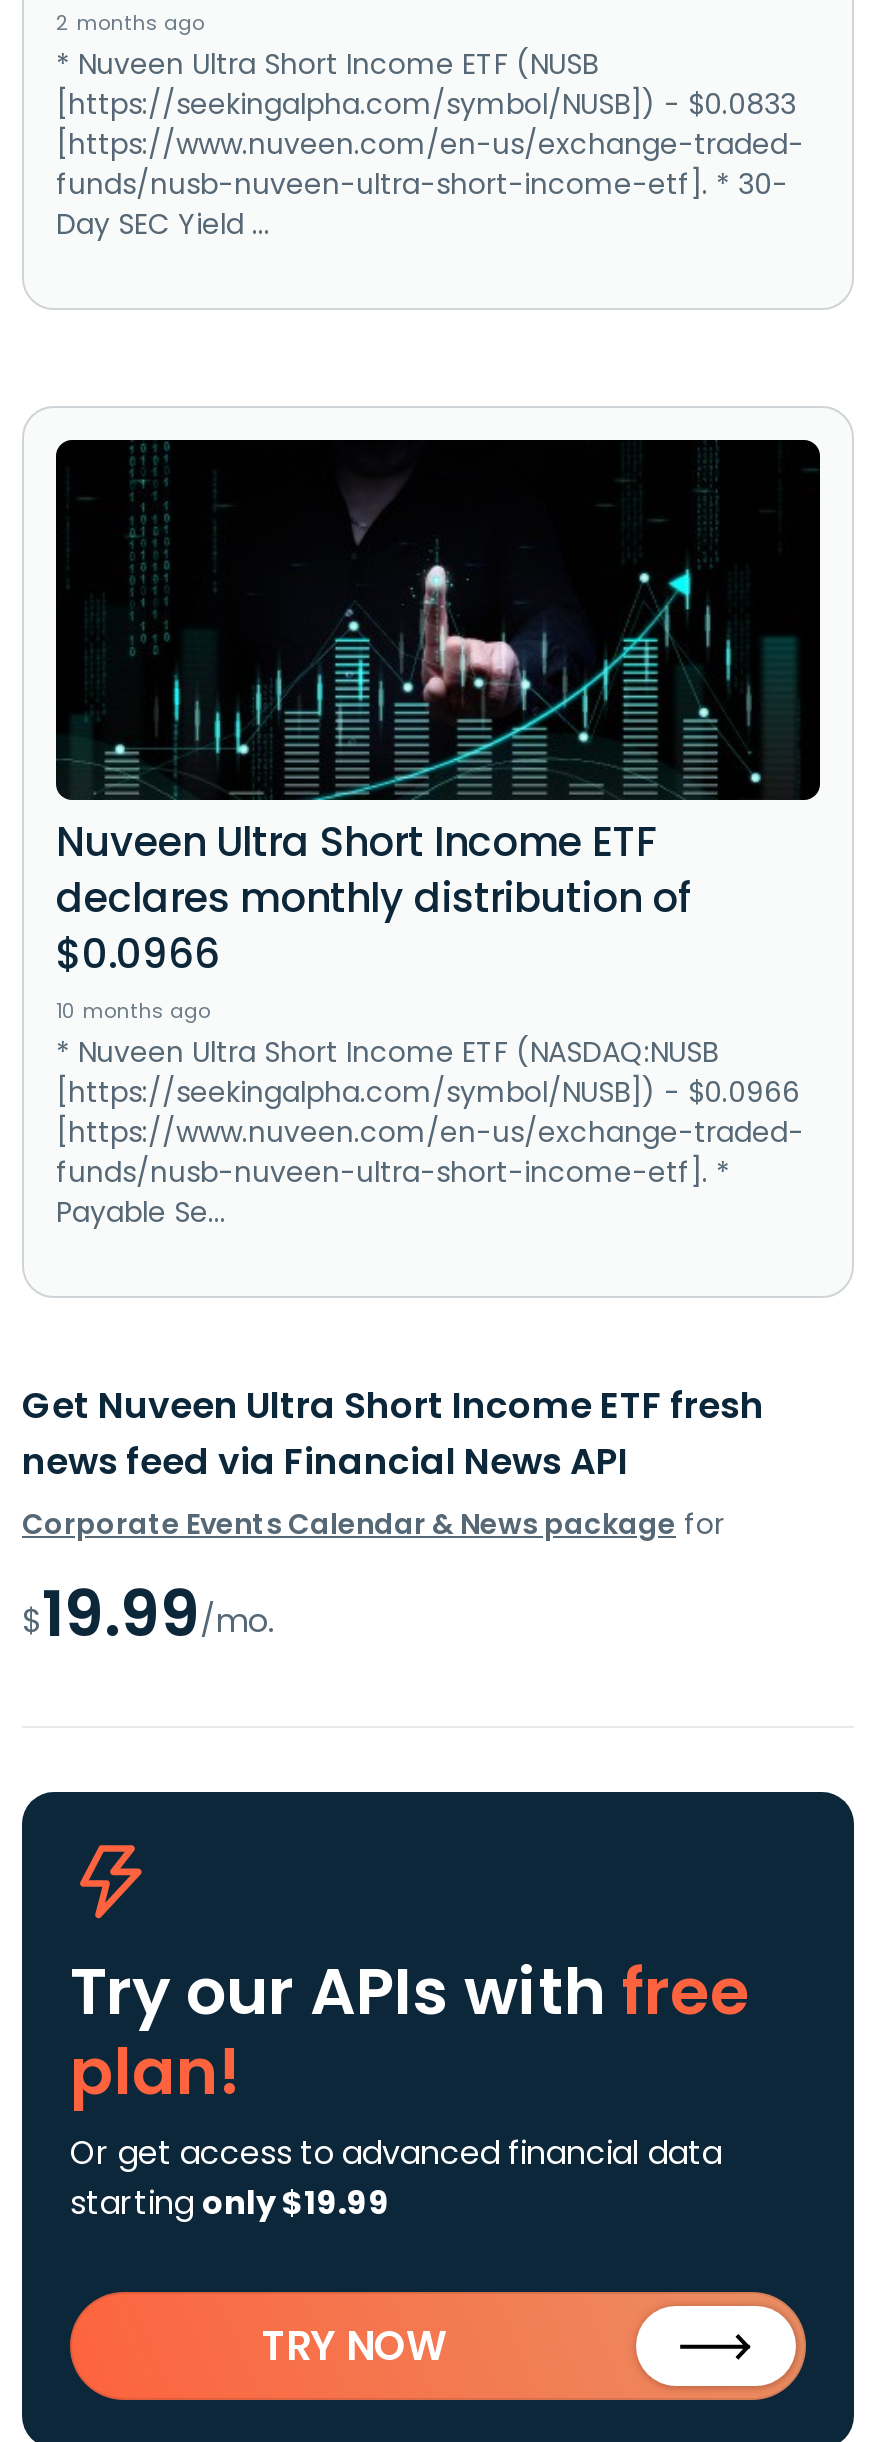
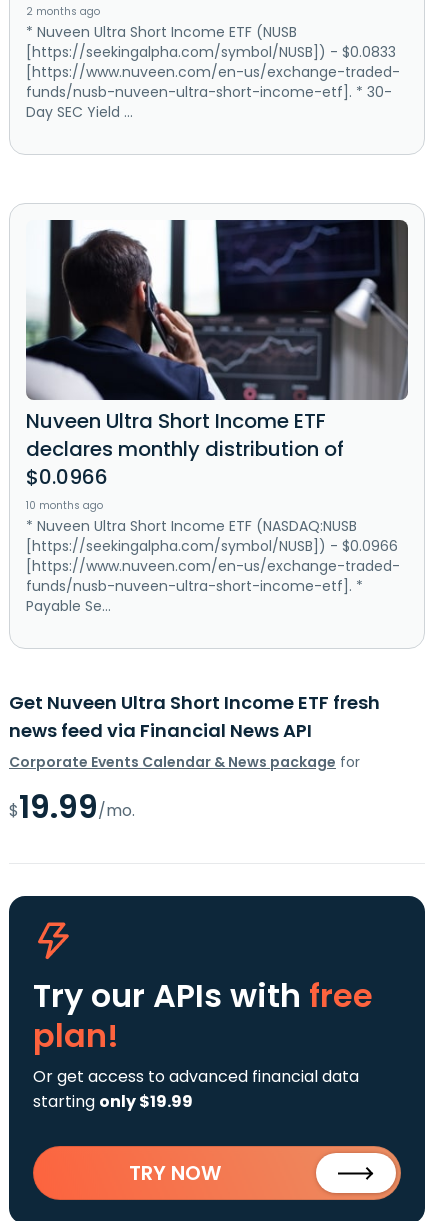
- [image]
+ [image]
